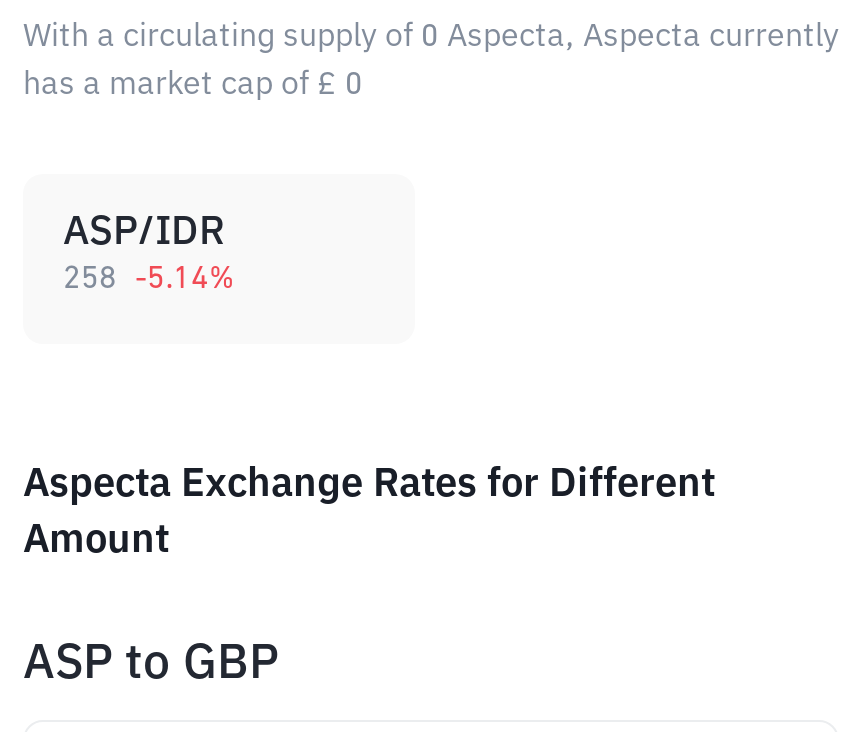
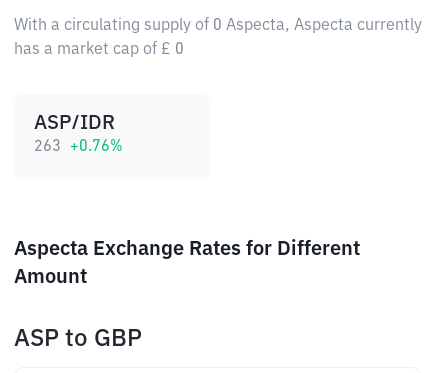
- 258 -5.14%
+ 263 +0.76%
